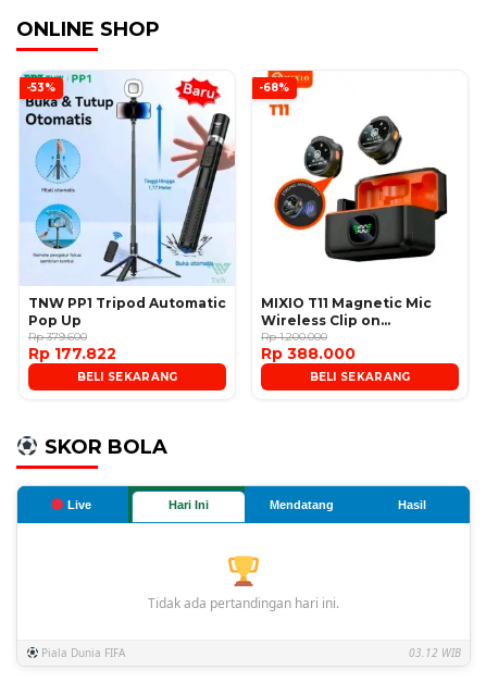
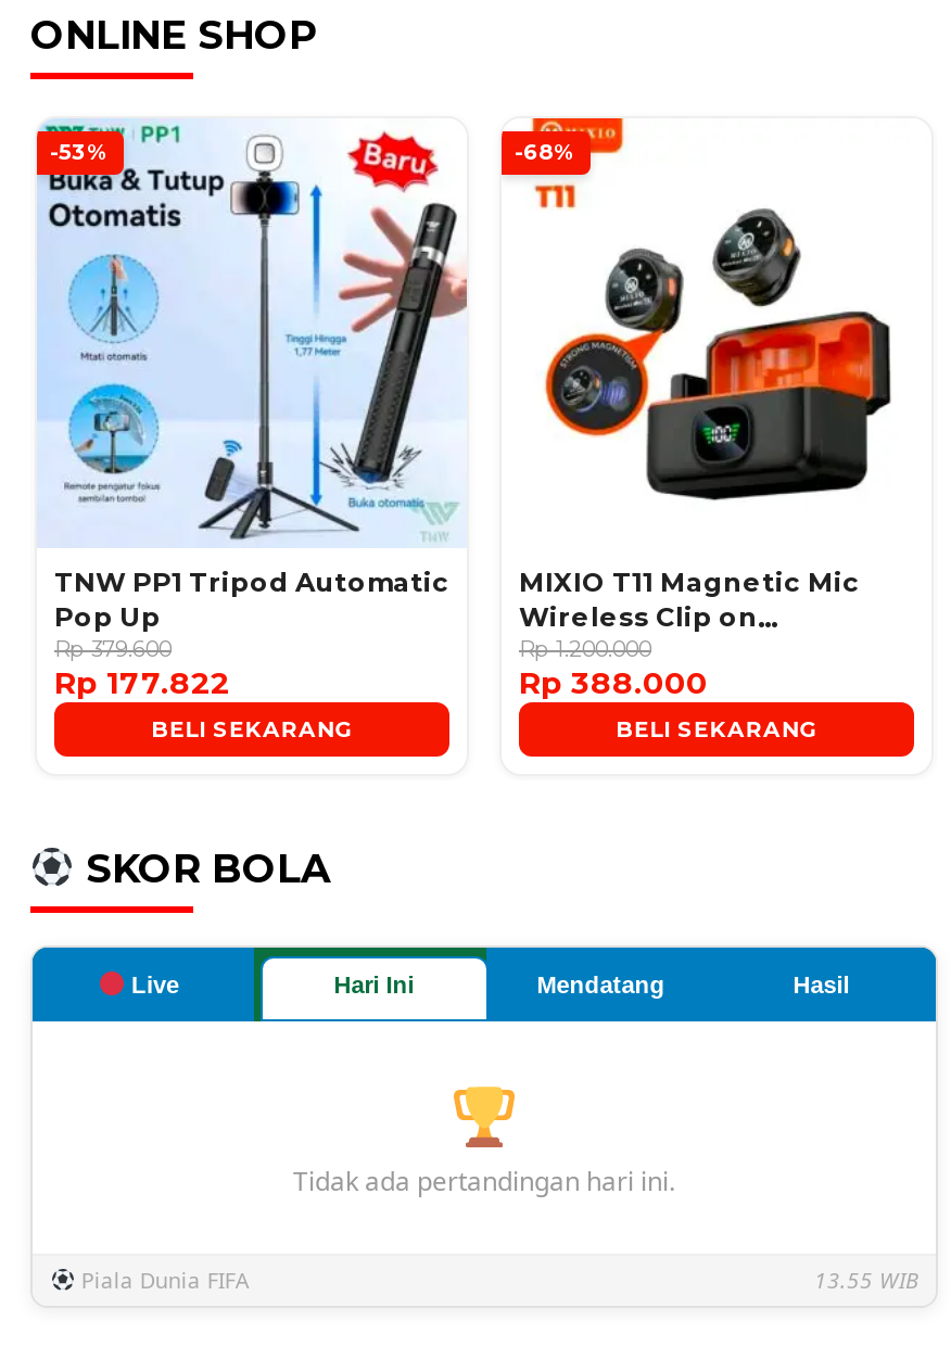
- 03.12 WIB
+ 13.55 WIB
